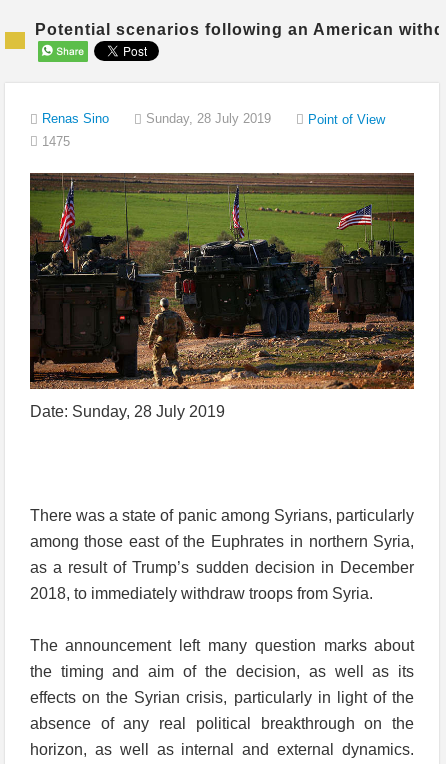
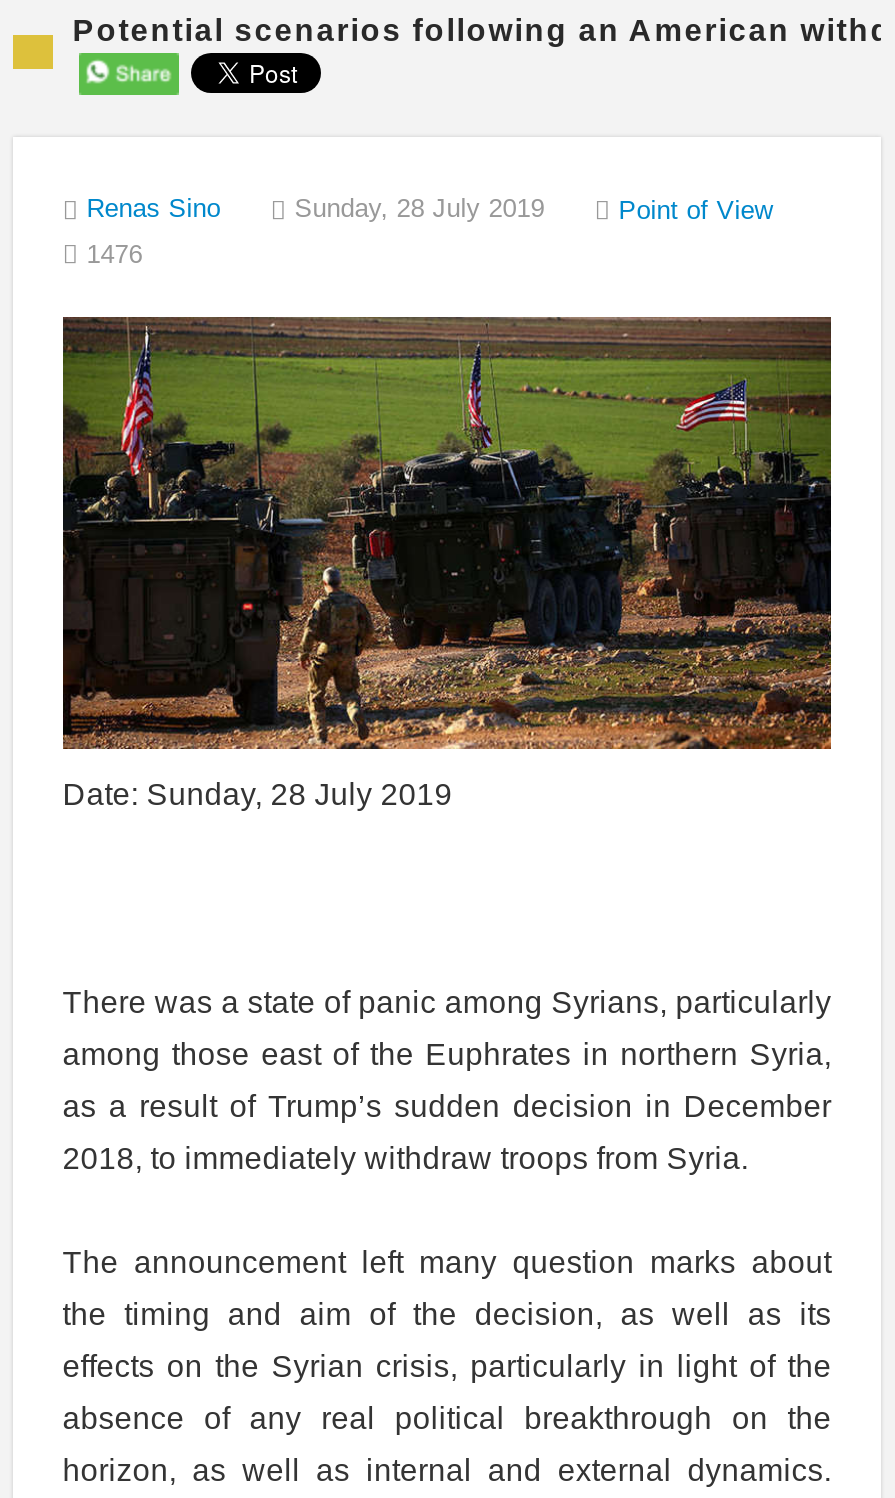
- 1475
+ 1476
